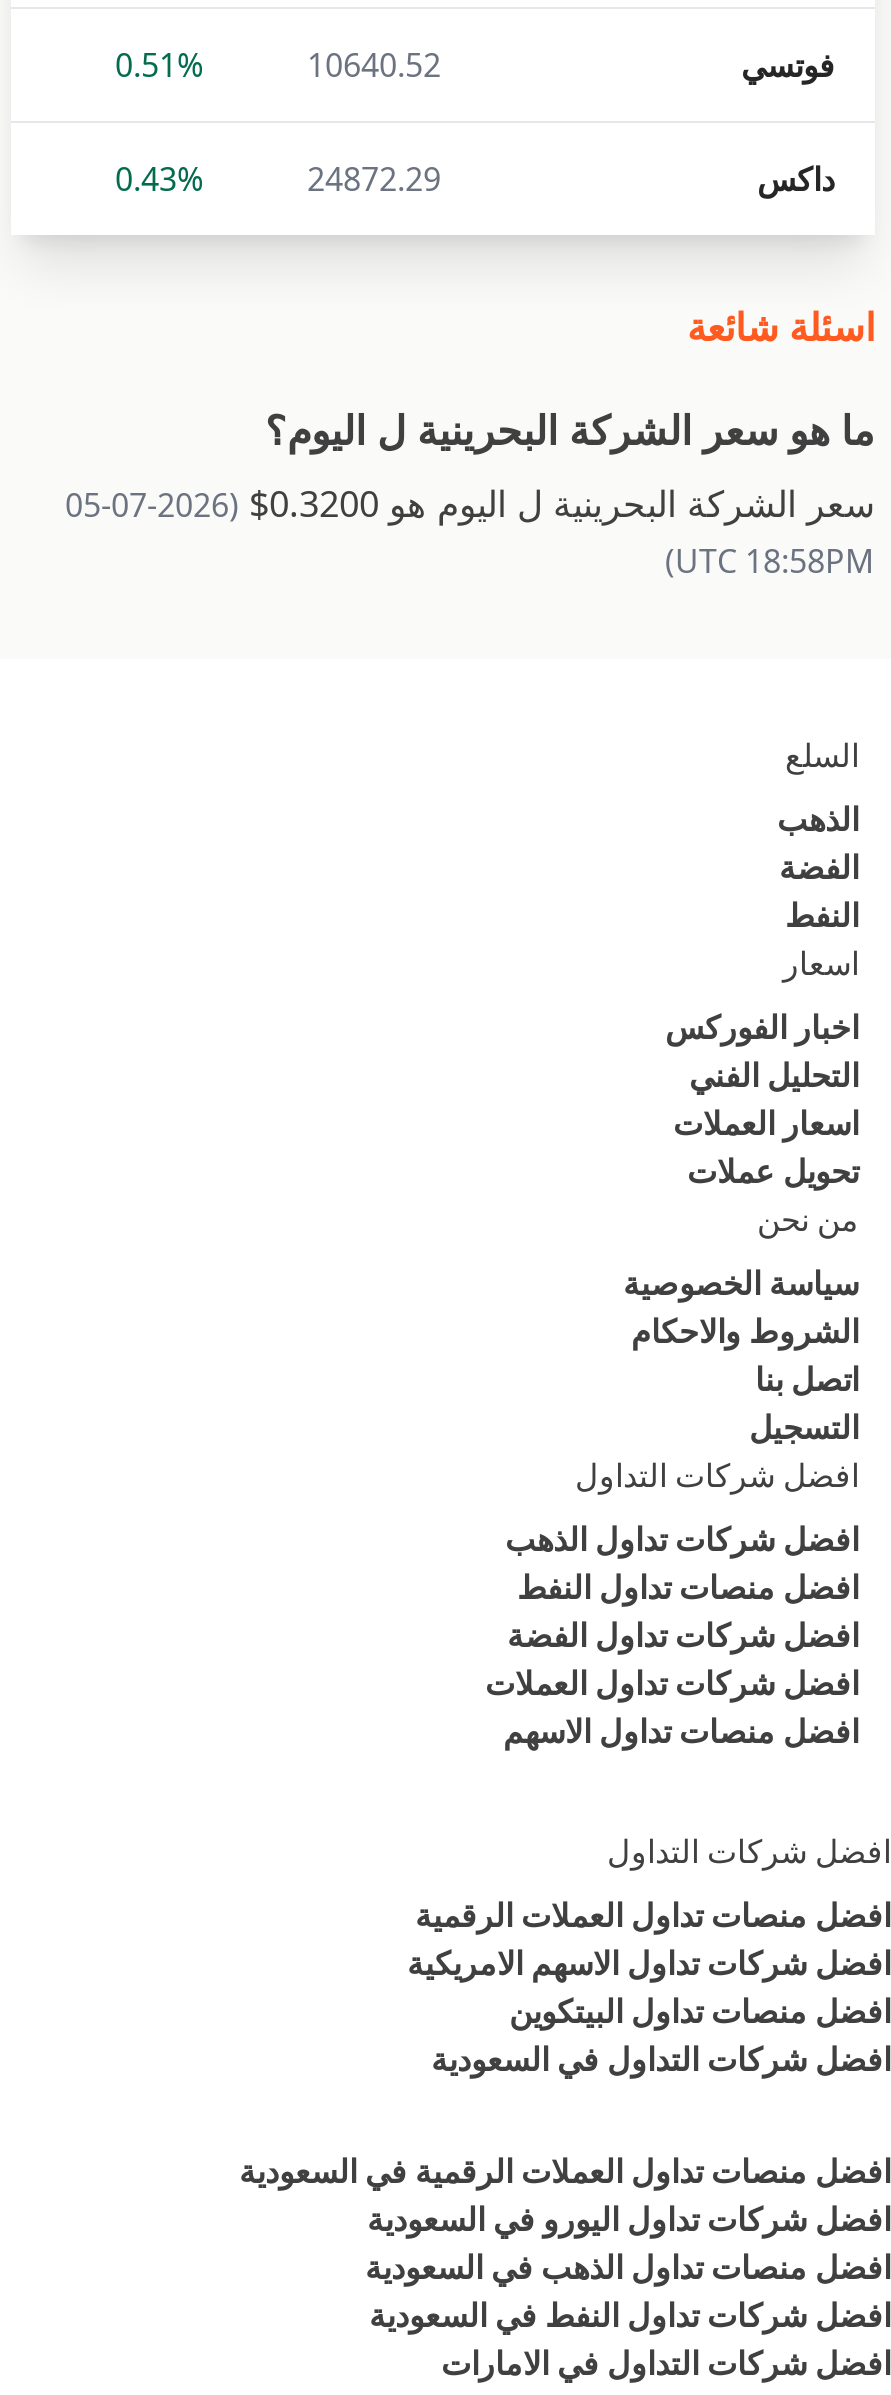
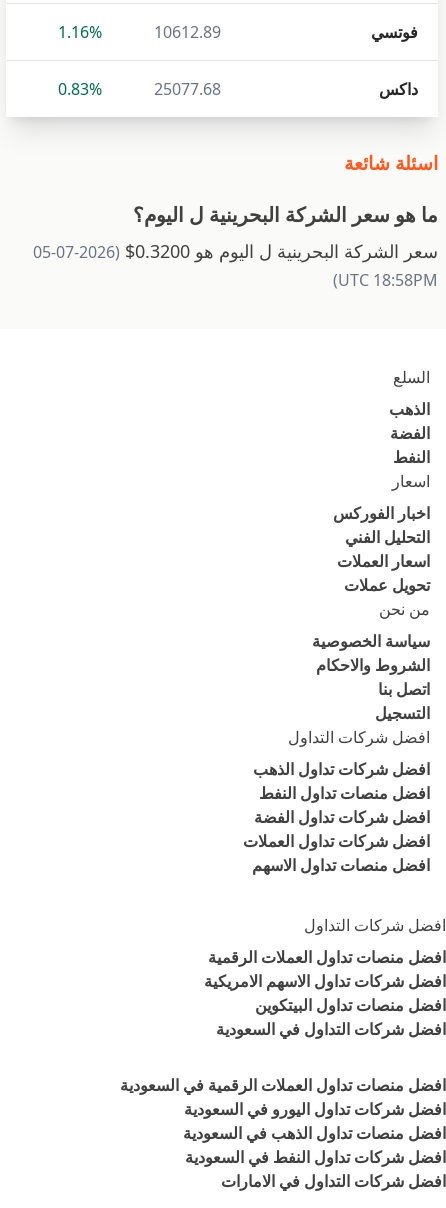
- 0.51%
+ 1.16%

- 10640.52
+ 10612.89

- 0.43%
+ 0.83%

- 24872.29
+ 25077.68
